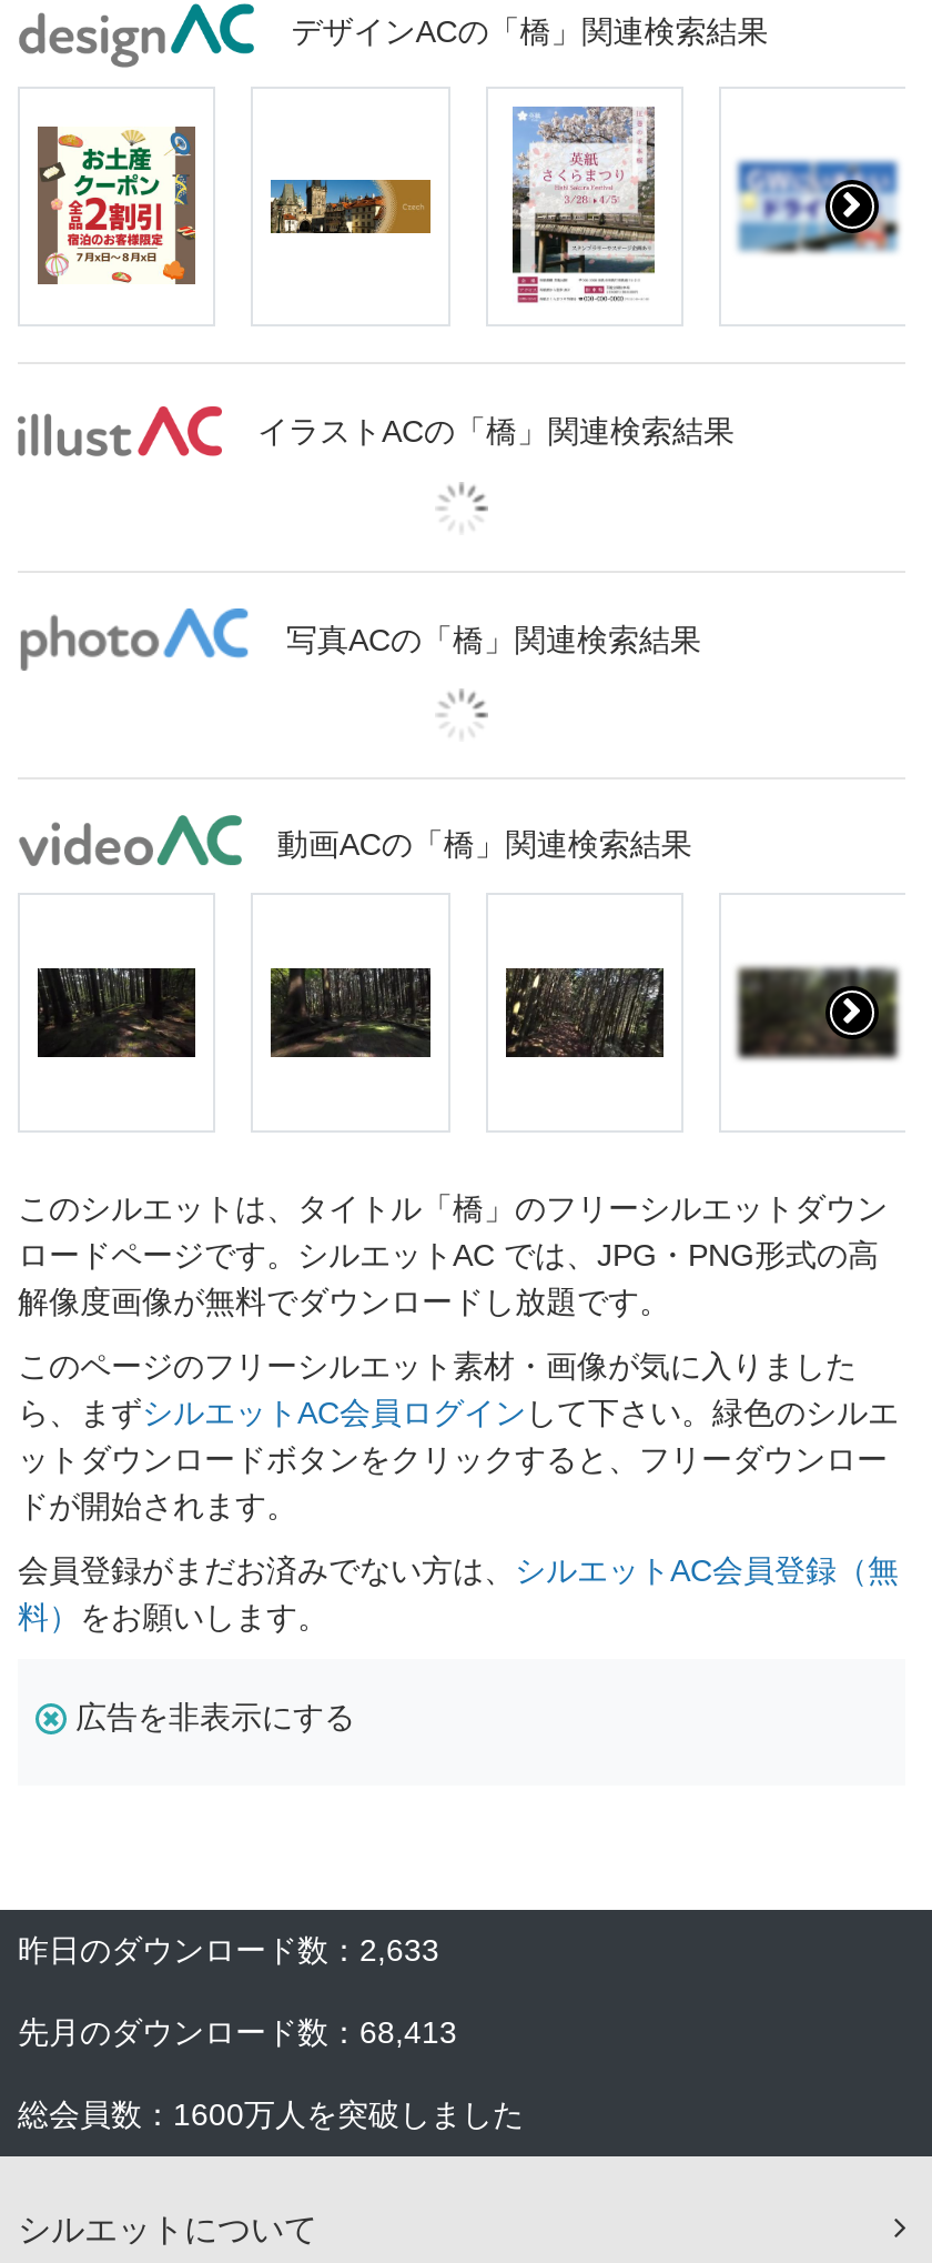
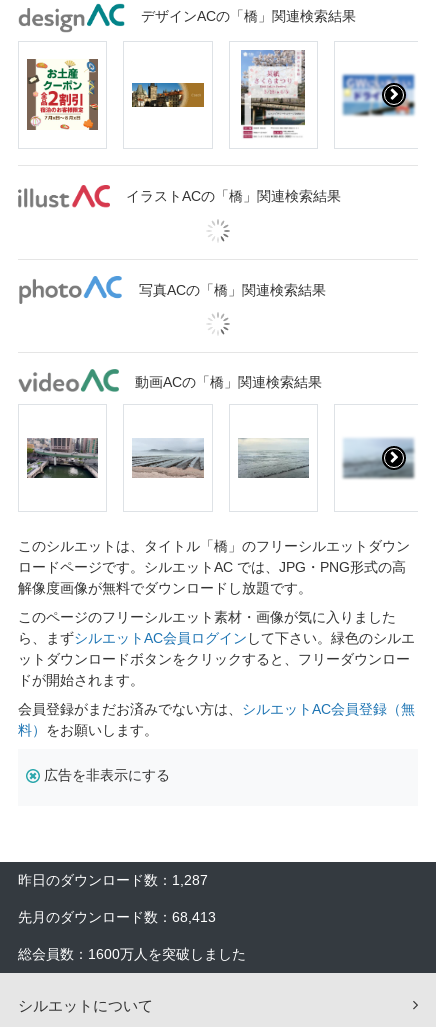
- [image]
+ [image]

- [image]
+ [image]

- [image]
+ [image]

- [image]
+ [image]

- 昨日のダウンロード数：2,633
+ 昨日のダウンロード数：1,287
